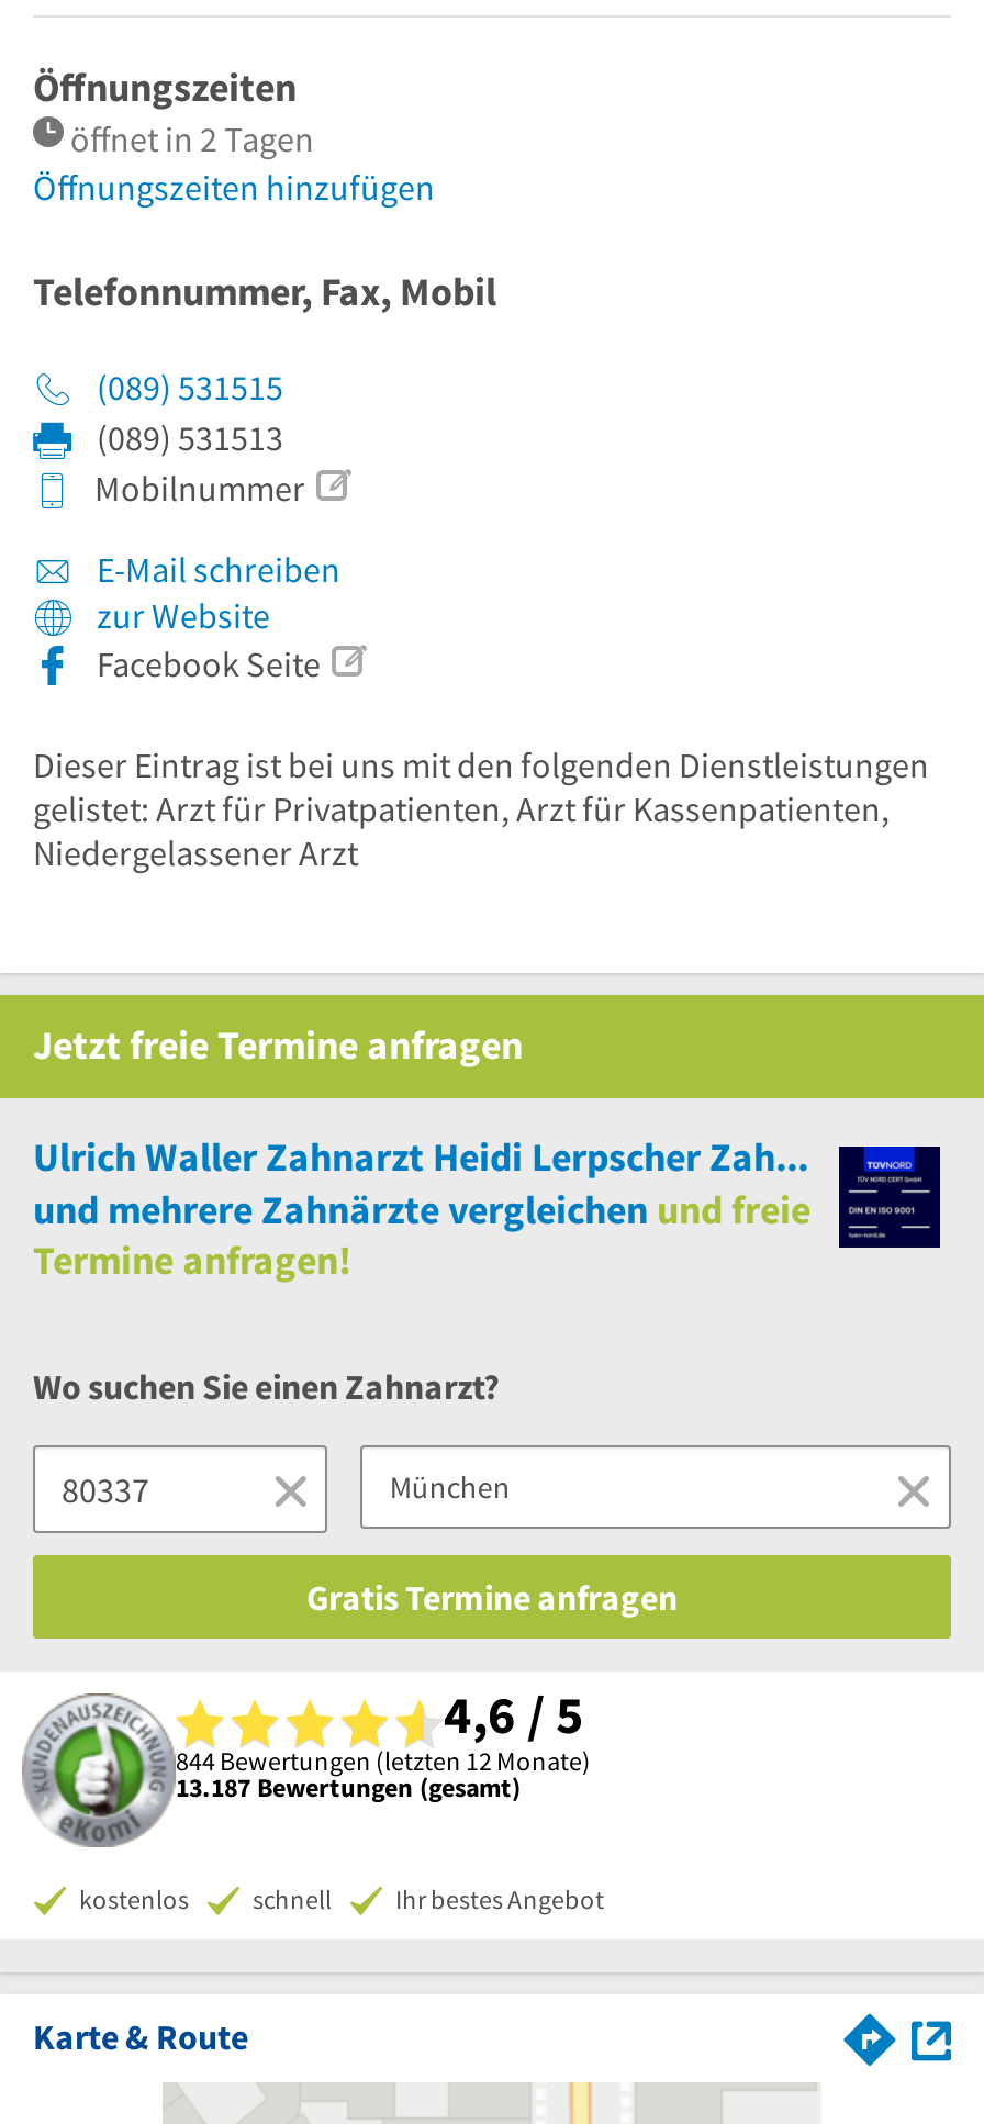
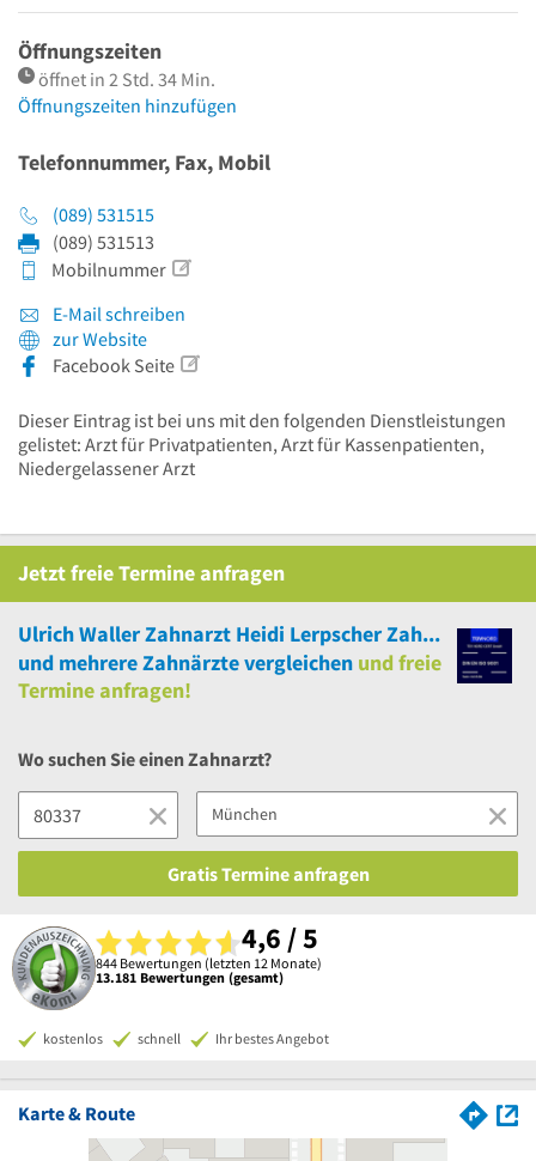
- öffnet in 2 Tagen
+ öffnet in 2 Std. 34 Min.

- 13.187 Bewertungen (gesamt)
+ 13.181 Bewertungen (gesamt)
